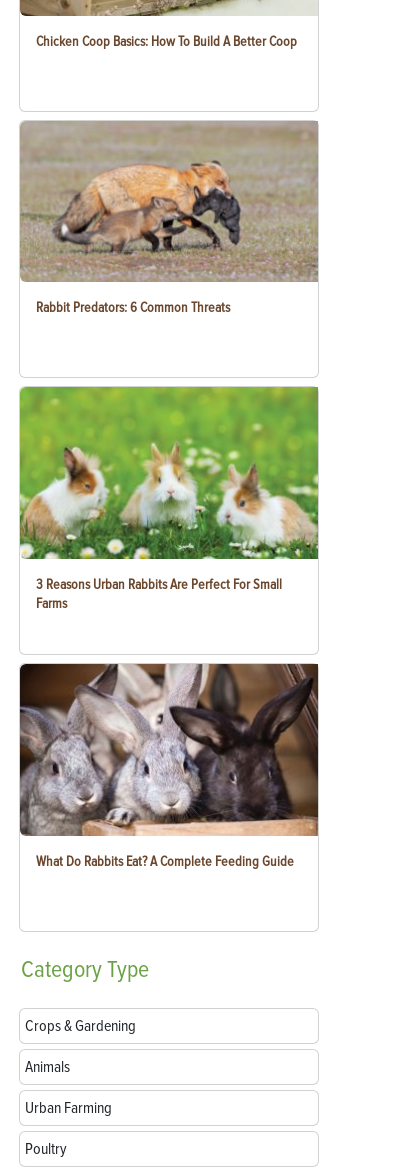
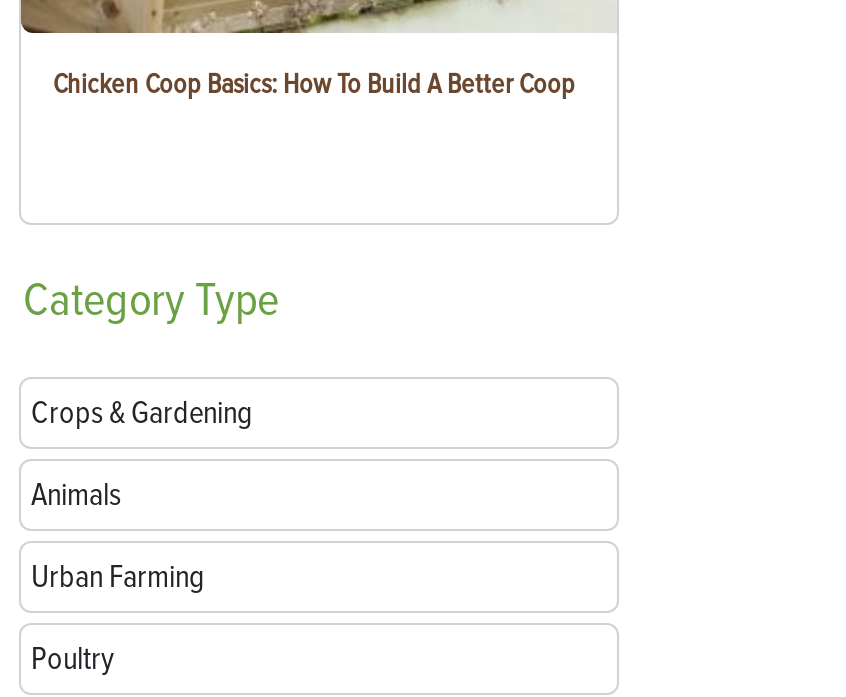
- [image]
- Rabbit Predators: 6 Common Threats

- [image]
- 3 Reasons Urban Rabbits Are Perfect For Small
- Farms

- [image]
- What Do Rabbits Eat? A Complete Feeding Guide
